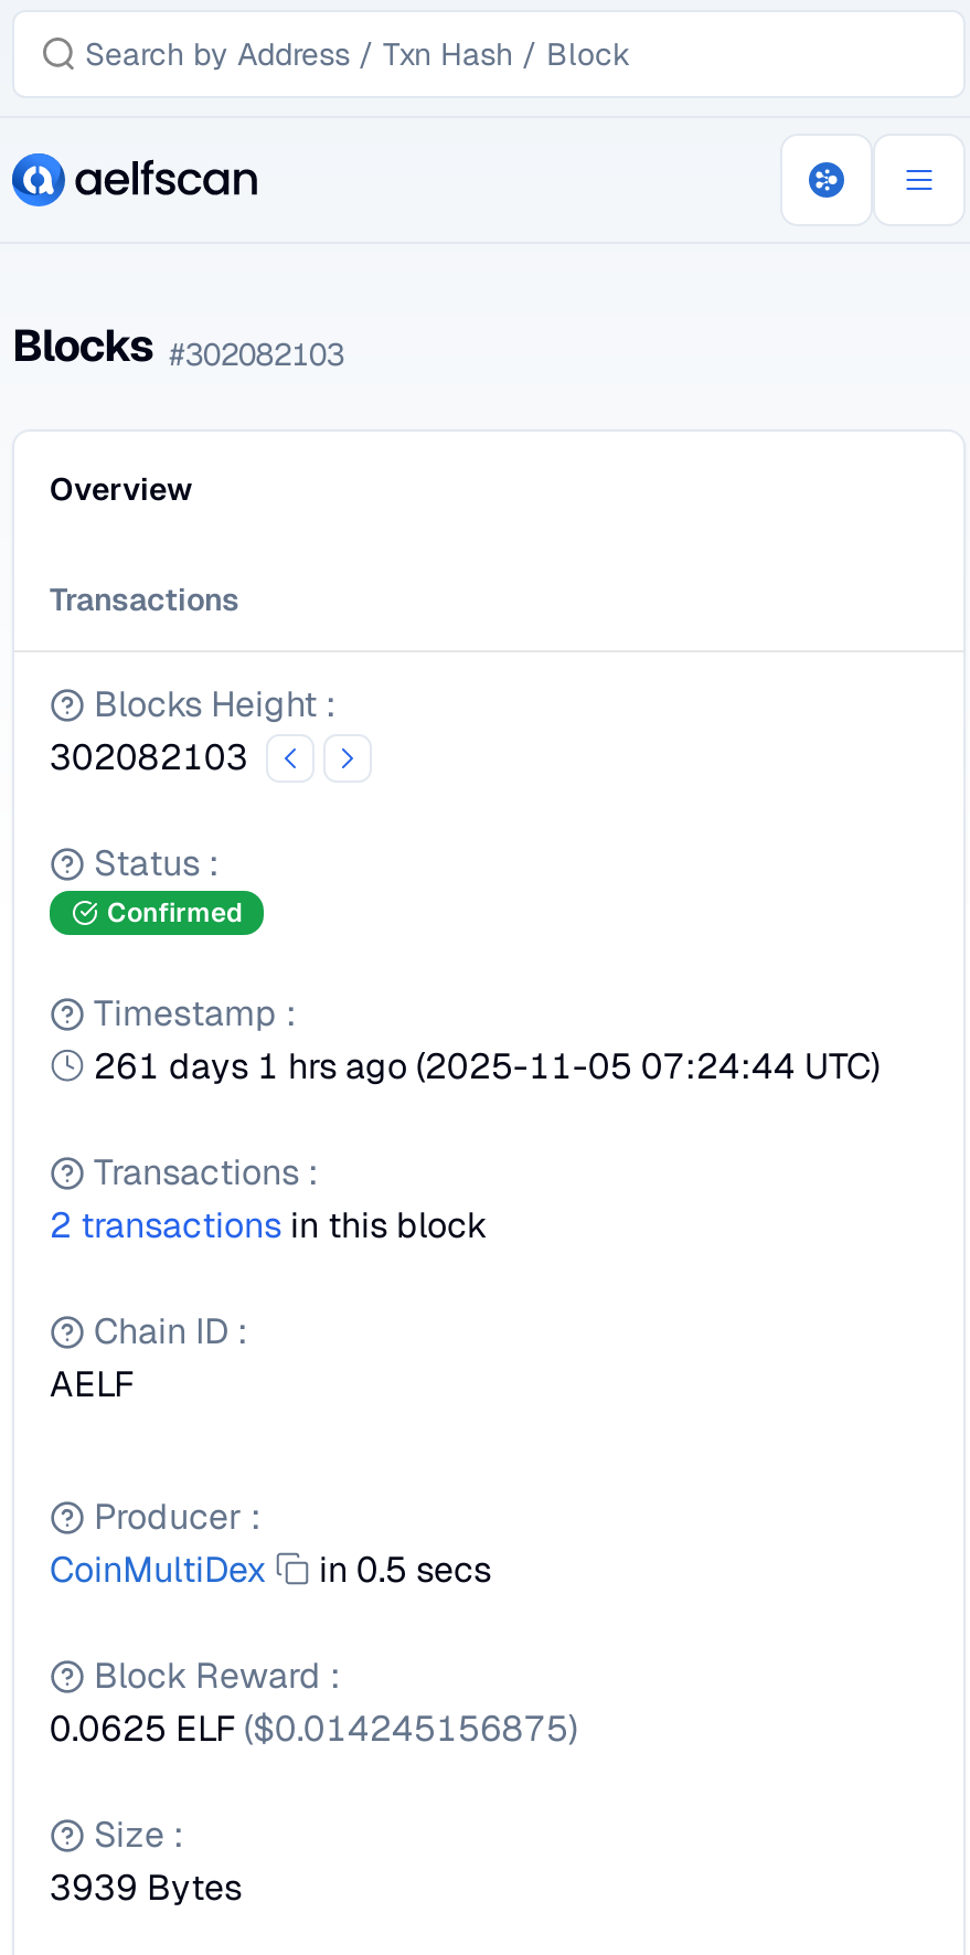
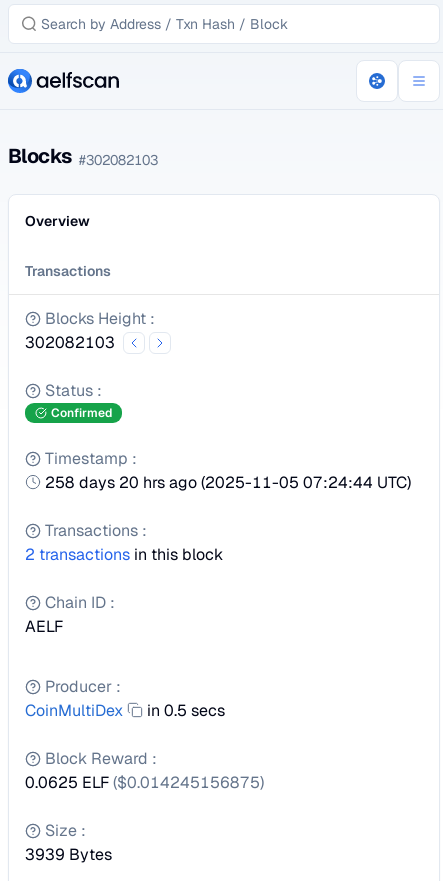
- 261 days 1 hrs ago (2025-11-05 07:24:44 UTC)
+ 258 days 20 hrs ago (2025-11-05 07:24:44 UTC)
